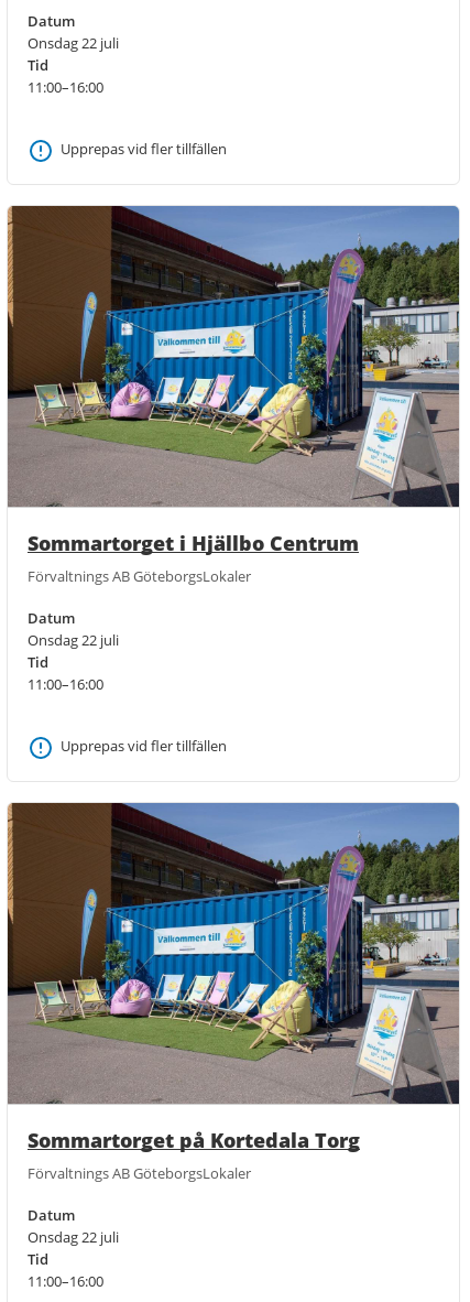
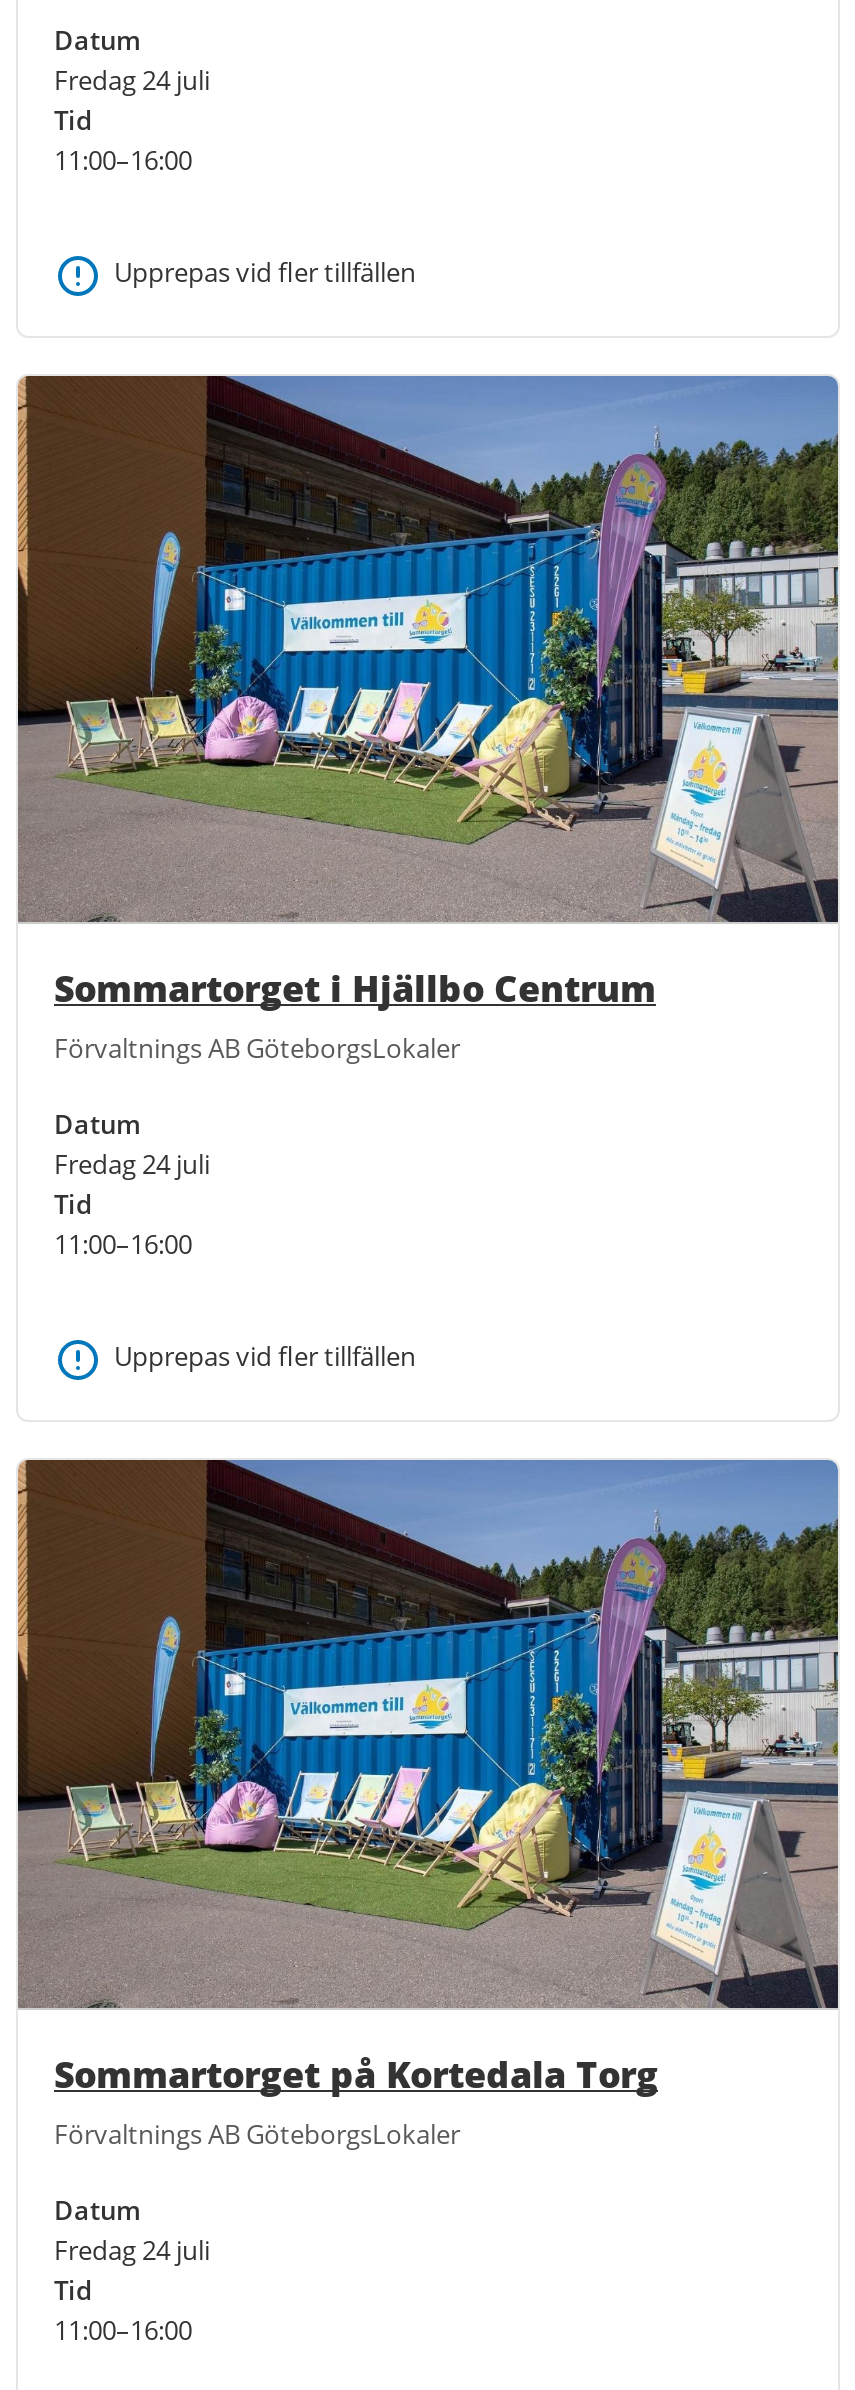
- Onsdag 22 juli
+ Fredag 24 juli

- Onsdag 22 juli
+ Fredag 24 juli

- Onsdag 22 juli
+ Fredag 24 juli
